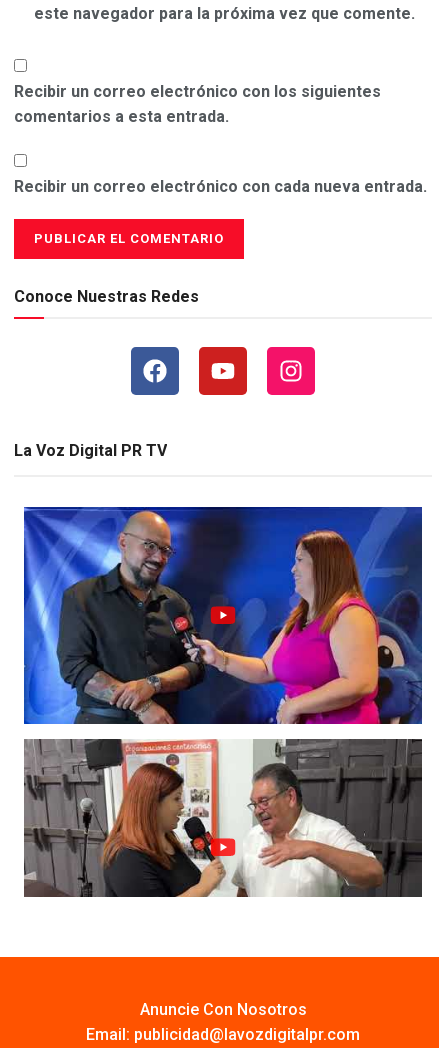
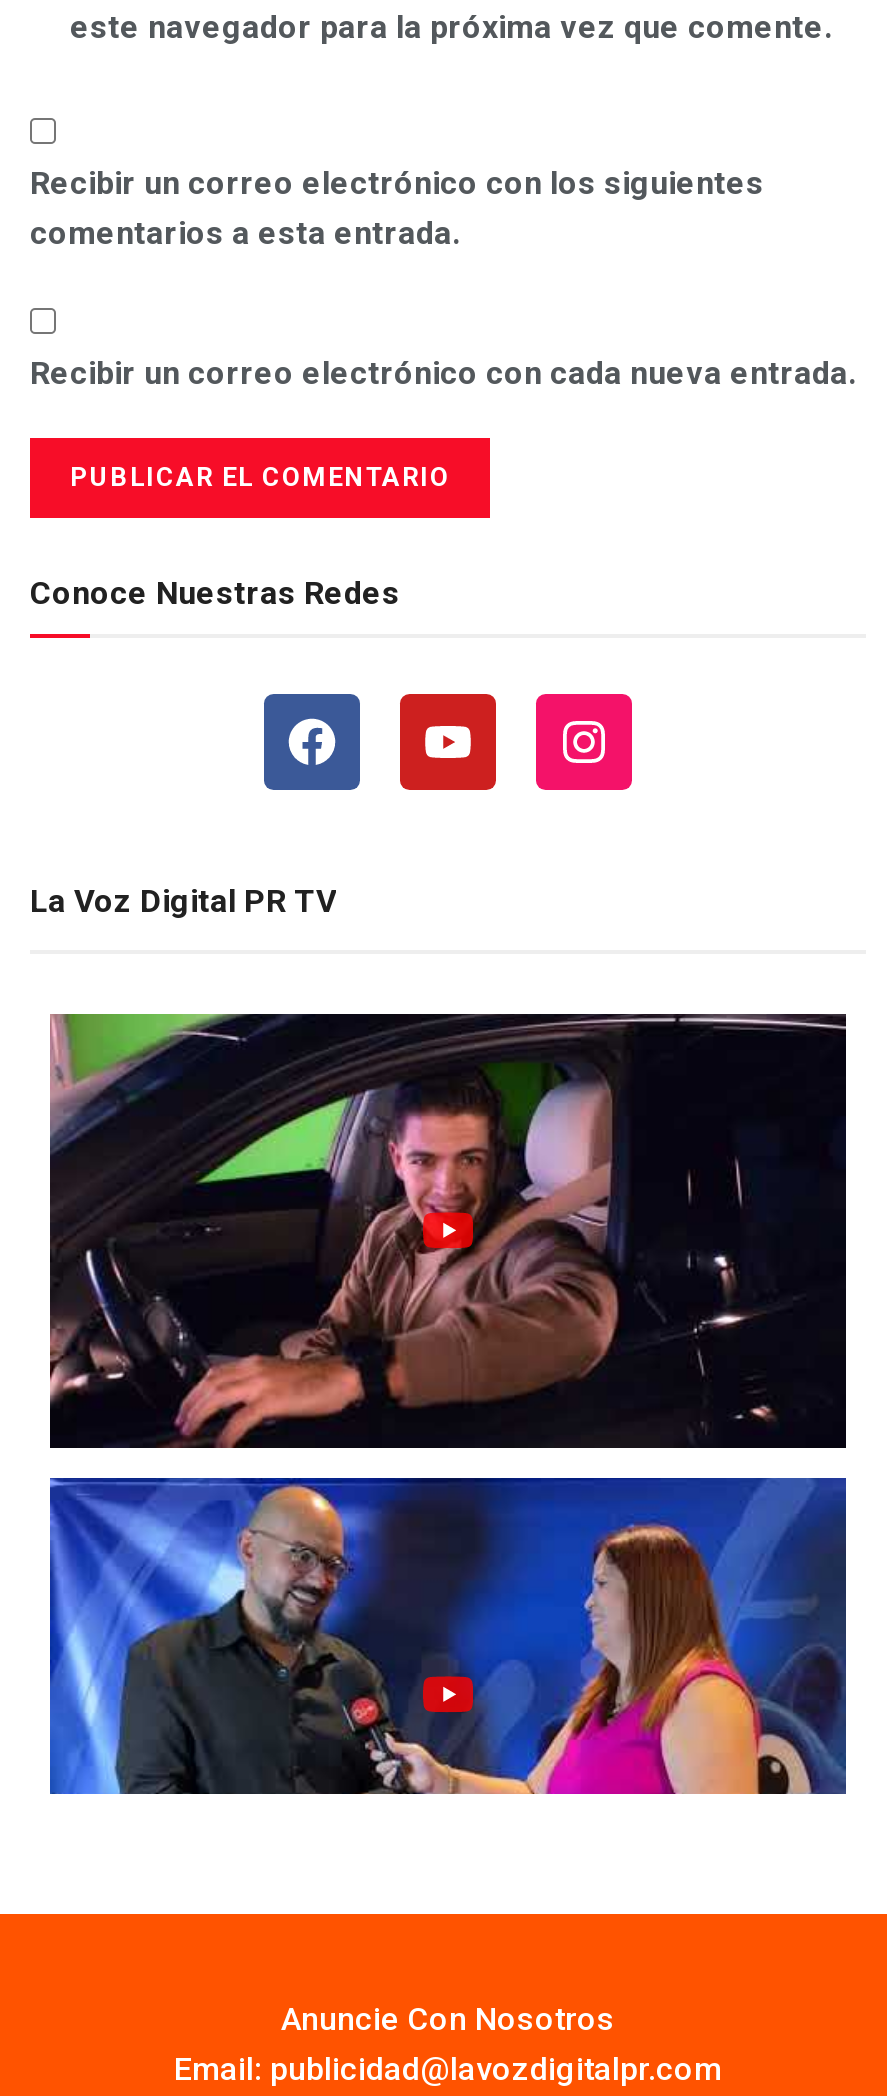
- [image]
+ [image]

- [image]
+ [image]
